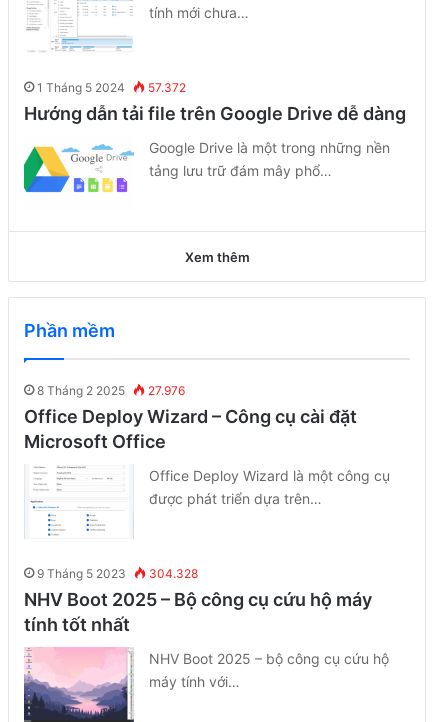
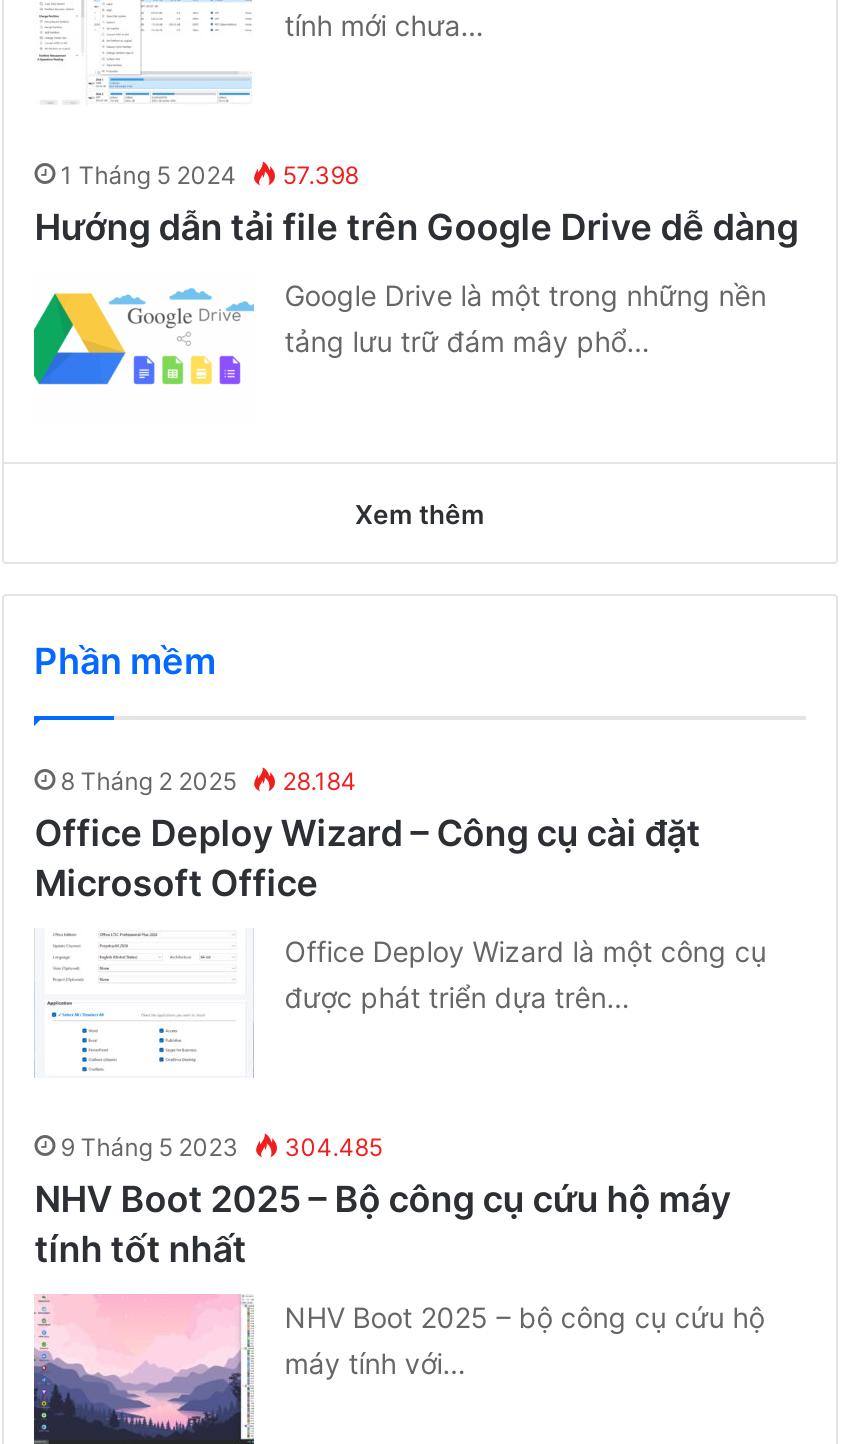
- 1 Tháng 5 2024 57.372
+ 1 Tháng 5 2024 57.398

- 8 Tháng 2 2025 27.976
+ 8 Tháng 2 2025 28.184

- 9 Tháng 5 2023 304.328
+ 9 Tháng 5 2023 304.485
